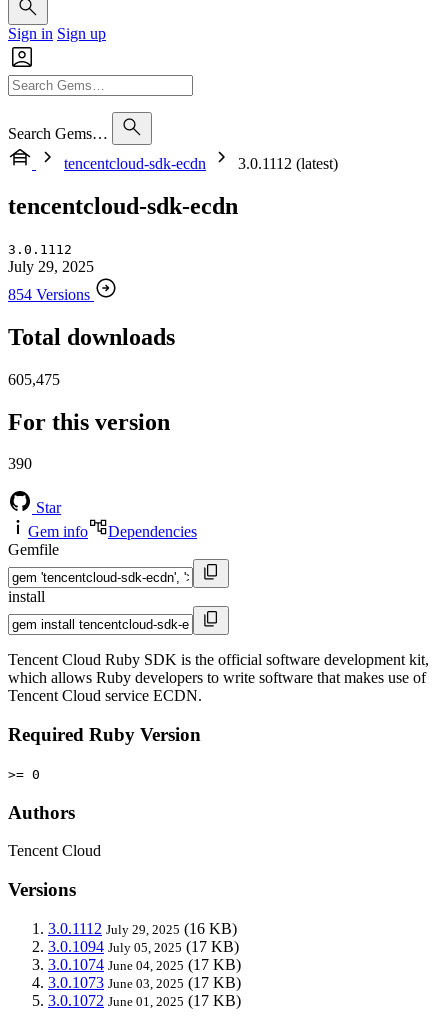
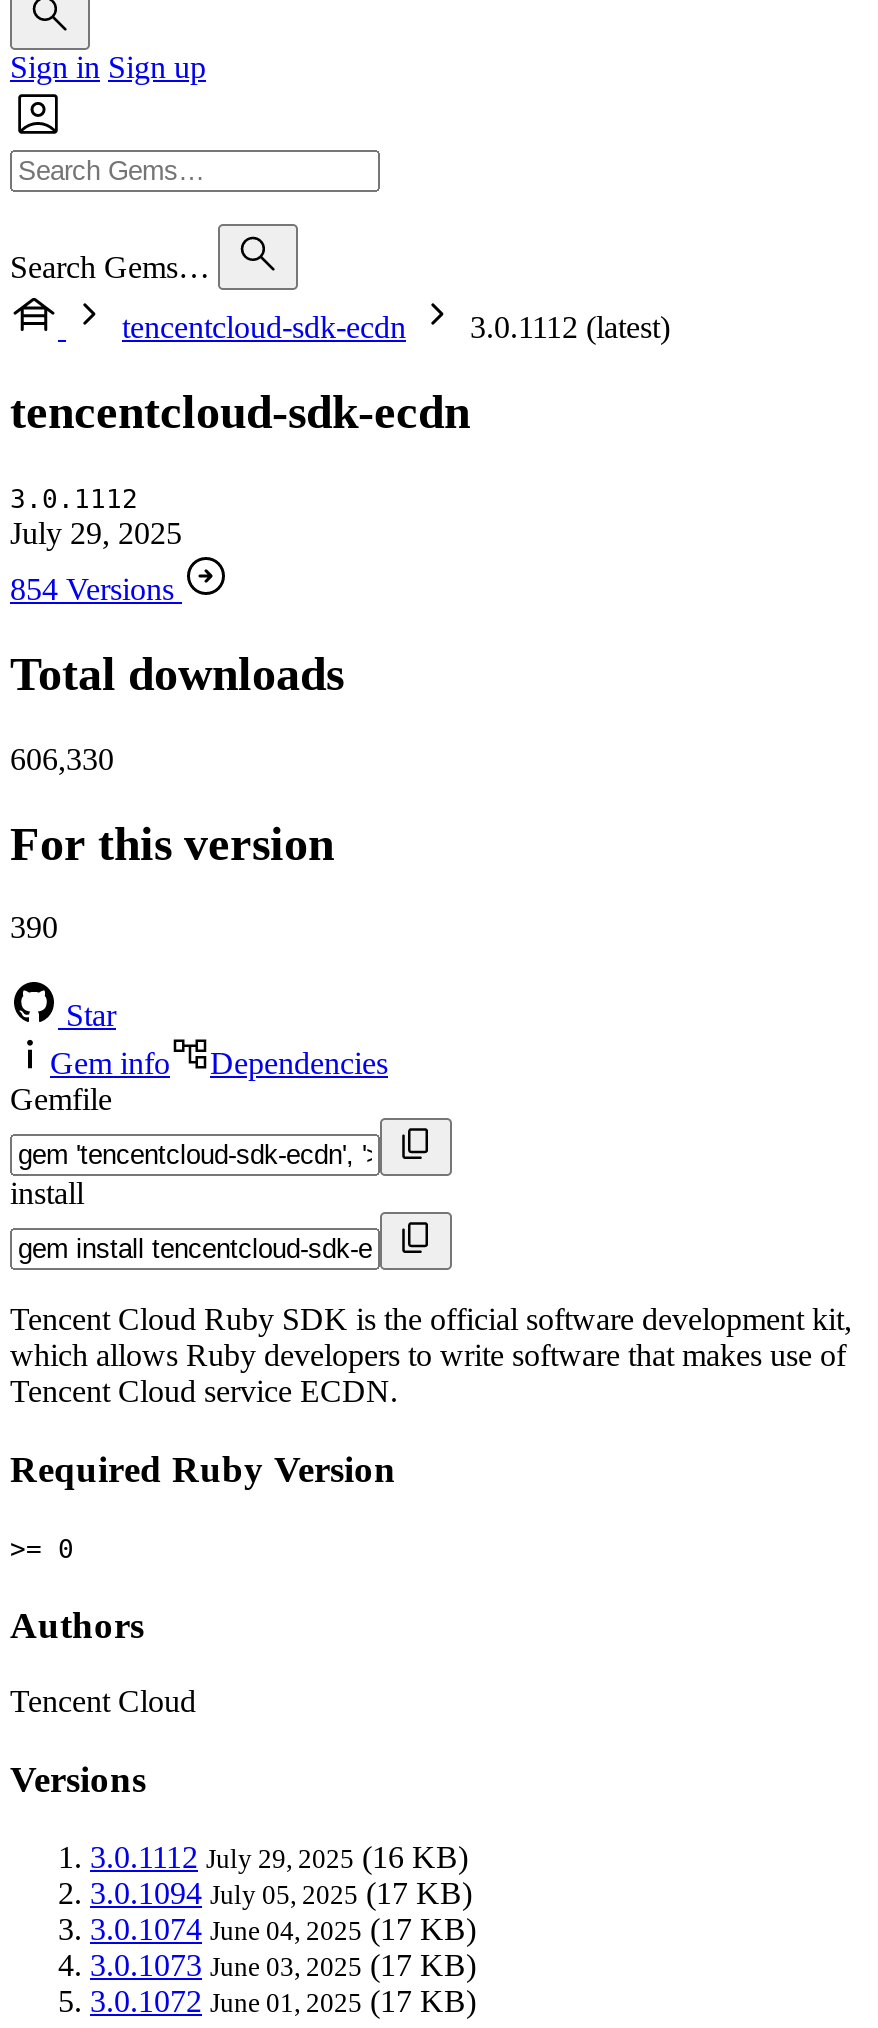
- 605,475
+ 606,330
